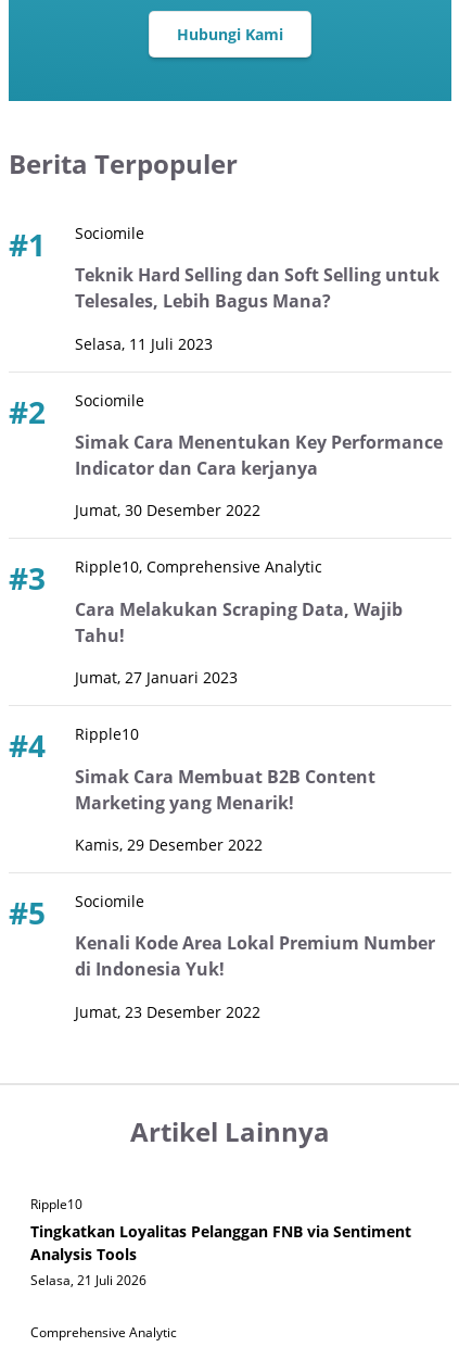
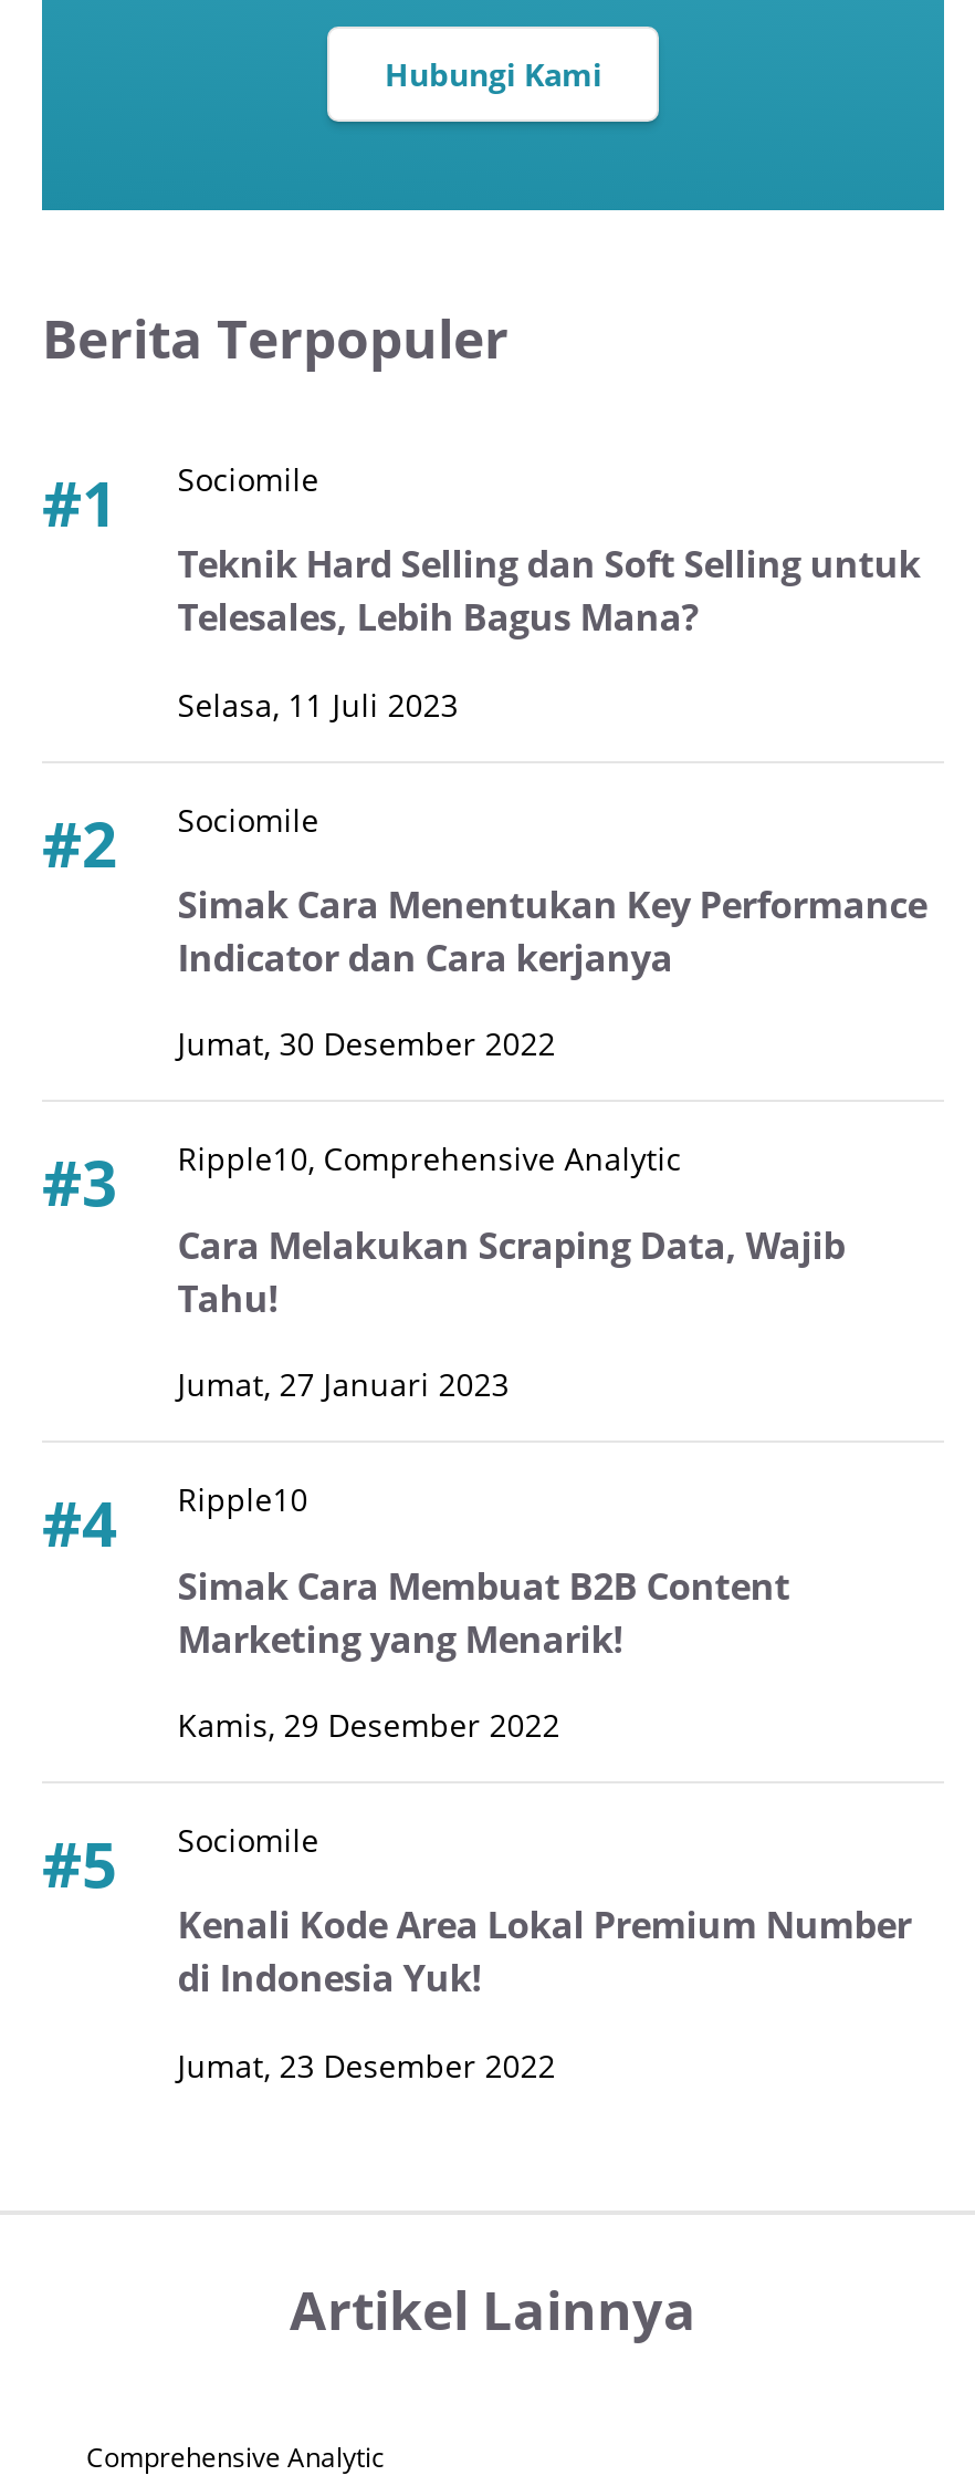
- Ripple10
- Tingkatkan Loyalitas Pelanggan FNB via Sentiment
- Analysis Tools
- Selasa, 21 Juli 2026
